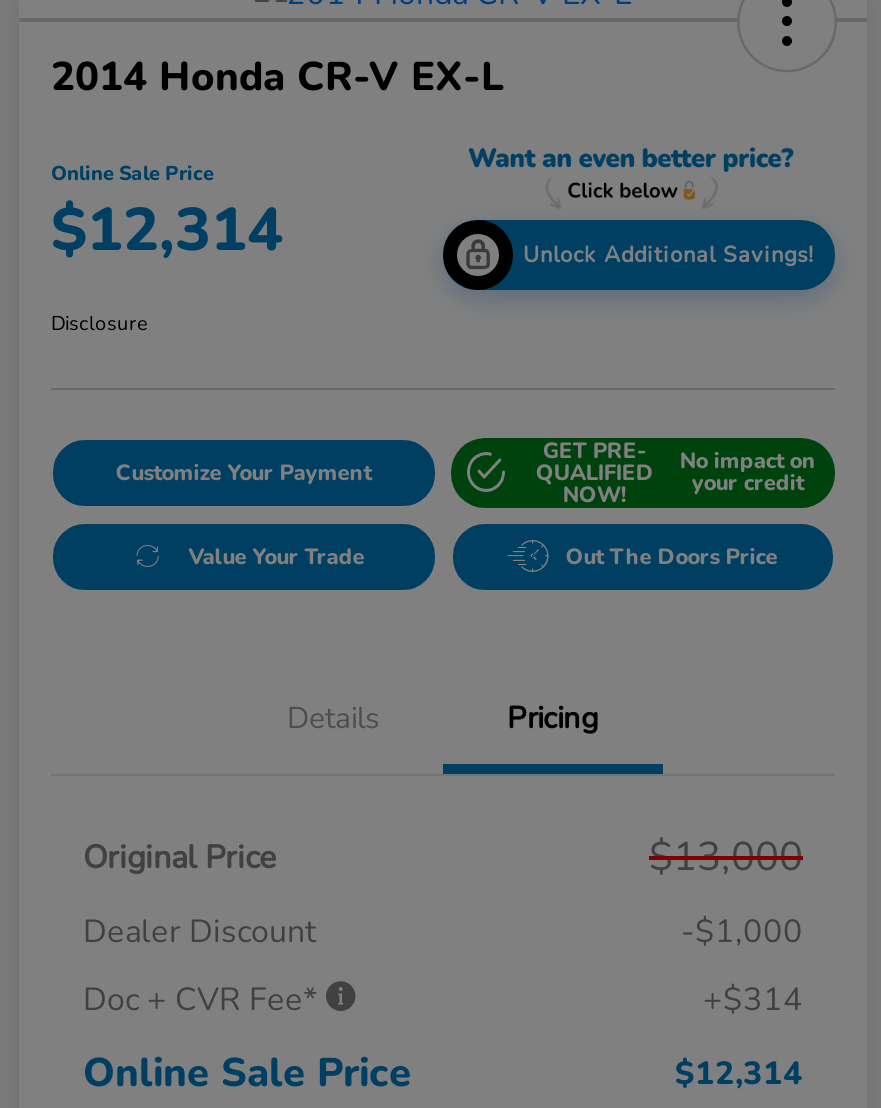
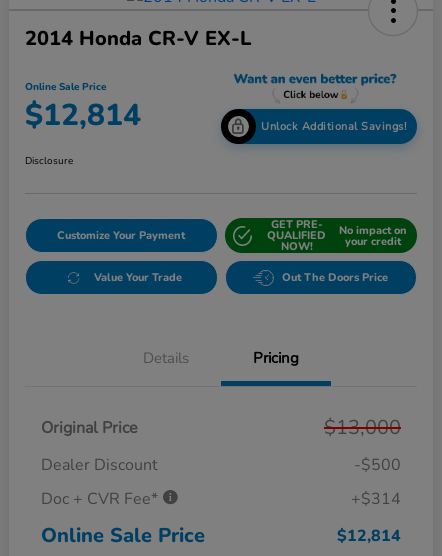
- $12,314
+ $12,814

- -$1,000
+ -$500

- $12,314
+ $12,814
